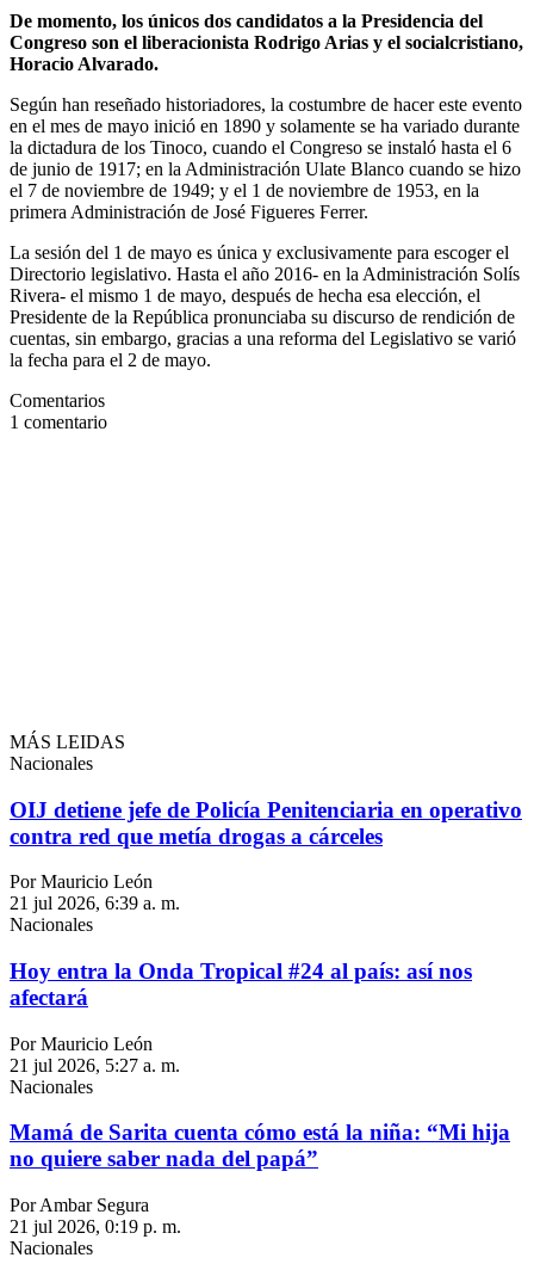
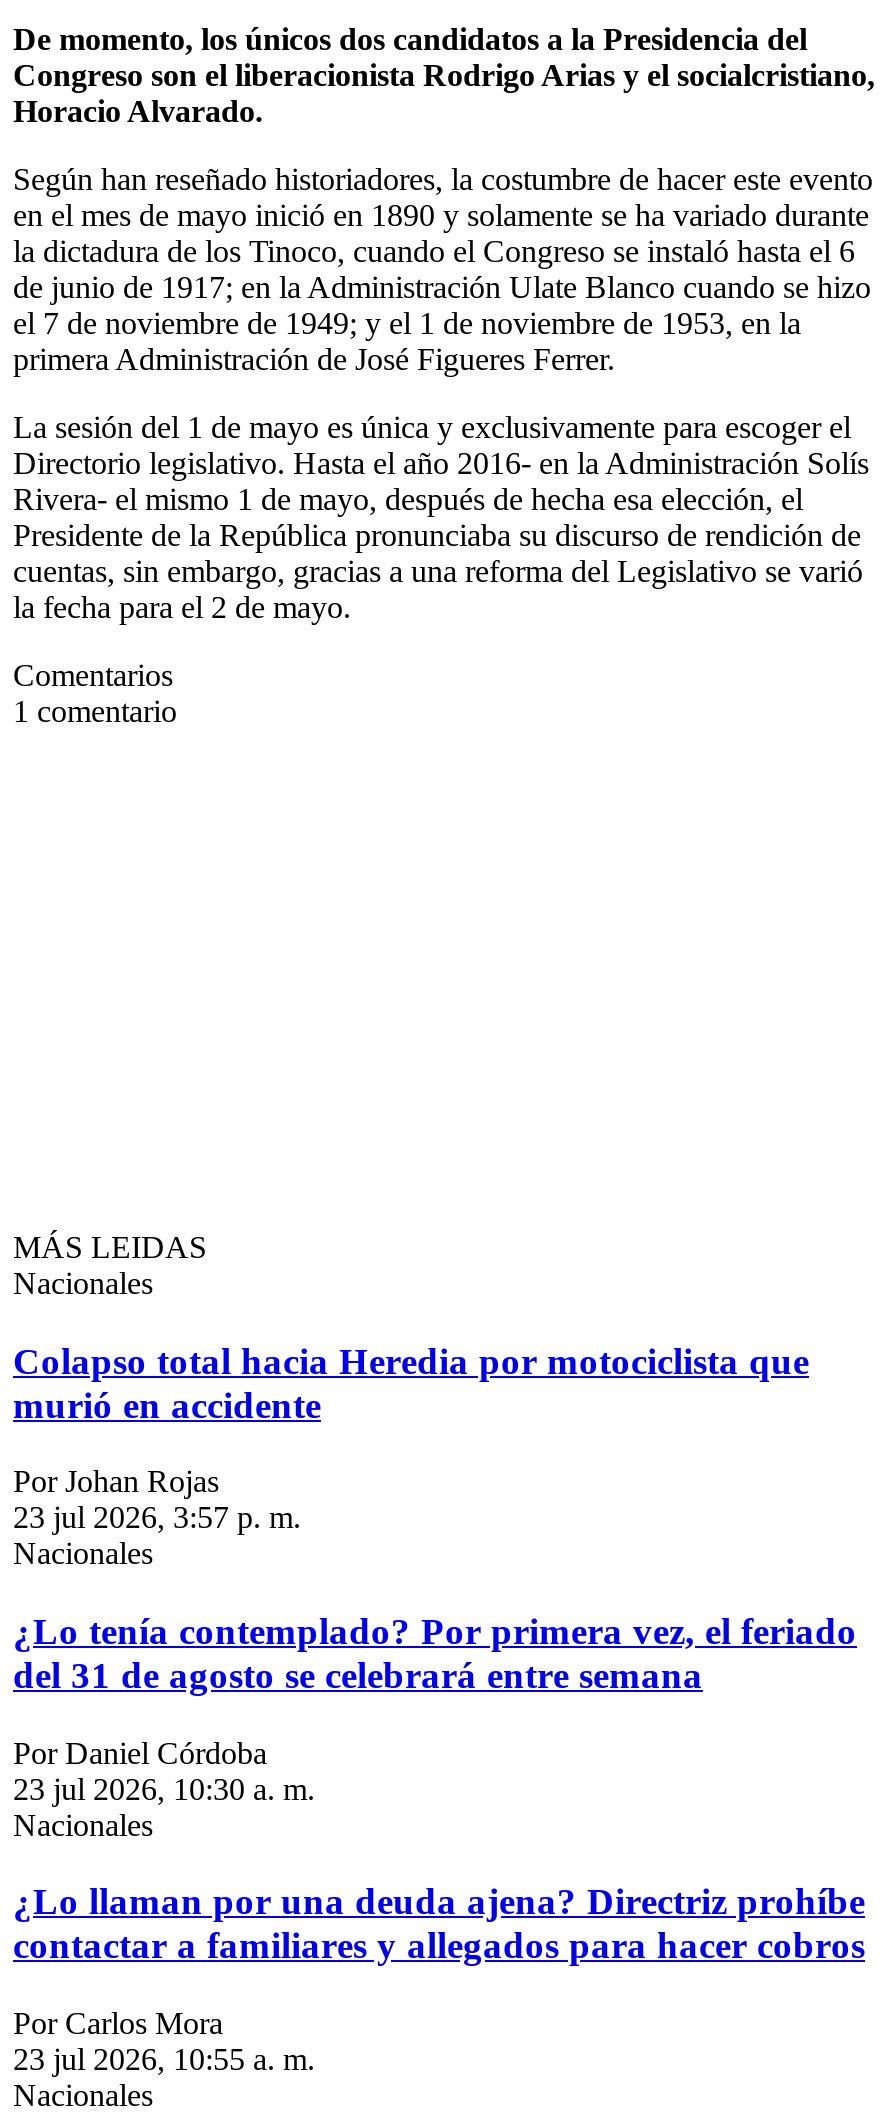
- OIJ detiene jefe de Policía Penitenciaria en operativo
- contra red que metía drogas a cárceles
+ Colapso total hacia Heredia por motociclista que
+ murió en accidente

- Por Mauricio León
- 21 jul 2026, 6:39 a. m.
+ Por Johan Rojas
+ 23 jul 2026, 3:57 p. m.

- Hoy entra la Onda Tropical #24 al país: así nos
- afectará
+ ¿Lo tenía contemplado? Por primera vez, el feriado
+ del 31 de agosto se celebrará entre semana

- Por Mauricio León
- 21 jul 2026, 5:27 a. m.
+ Por Daniel Córdoba
+ 23 jul 2026, 10:30 a. m.

- Mamá de Sarita cuenta cómo está la niña: “Mi hija
- no quiere saber nada del papá”
+ ¿Lo llaman por una deuda ajena? Directriz prohíbe
+ contactar a familiares y allegados para hacer cobros

- Por Ambar Segura
- 21 jul 2026, 0:19 p. m.
+ Por Carlos Mora
+ 23 jul 2026, 10:55 a. m.
